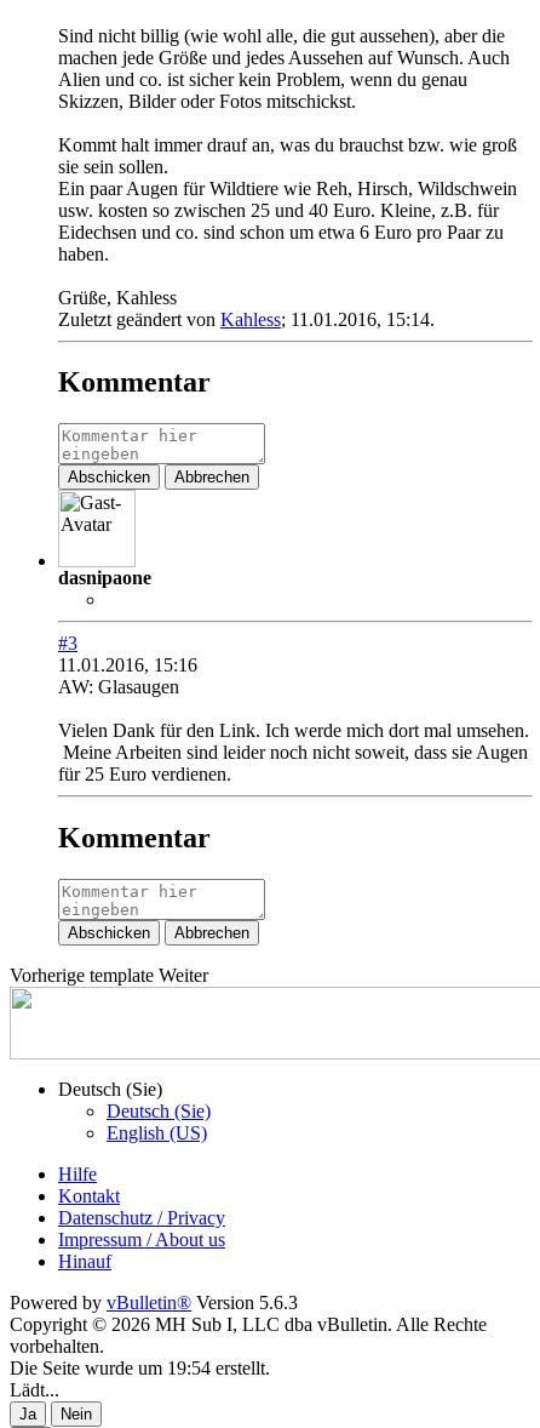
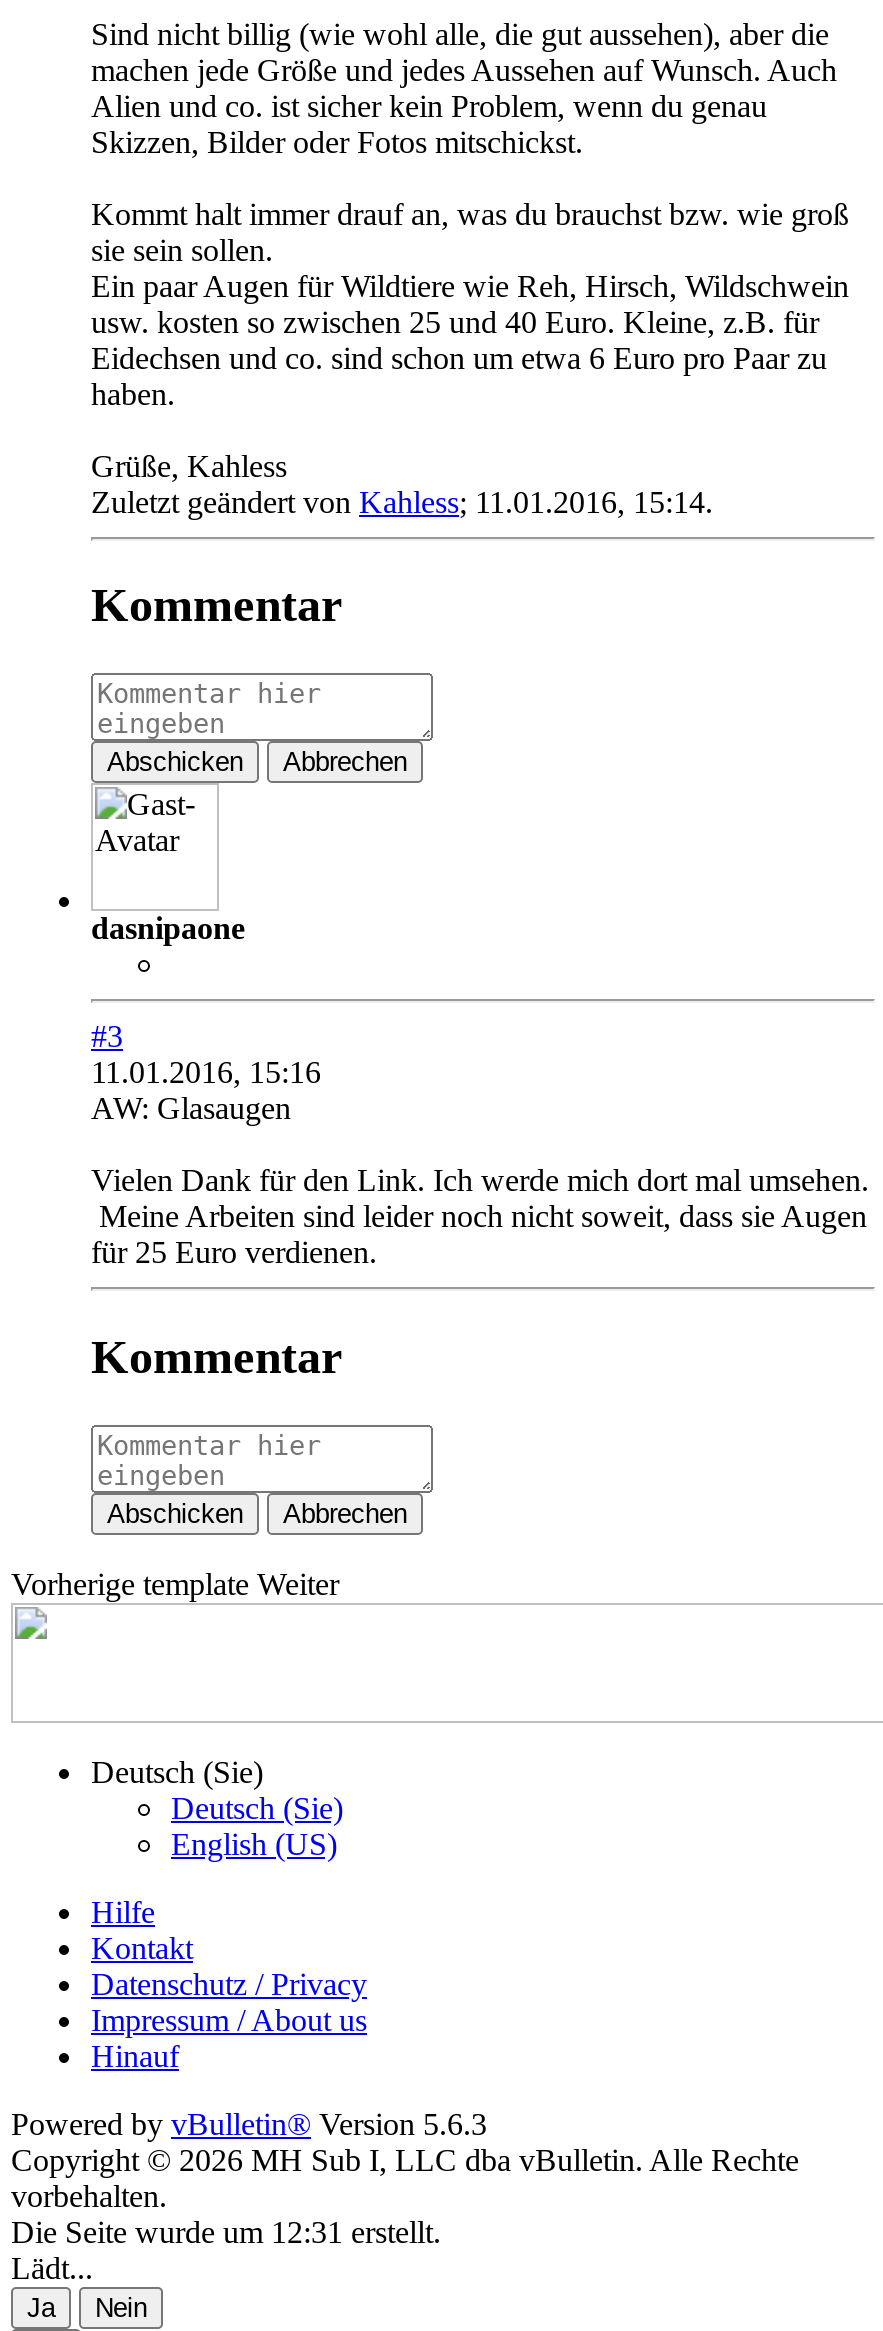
- Die Seite wurde um 19:54 erstellt.
+ Die Seite wurde um 12:31 erstellt.
